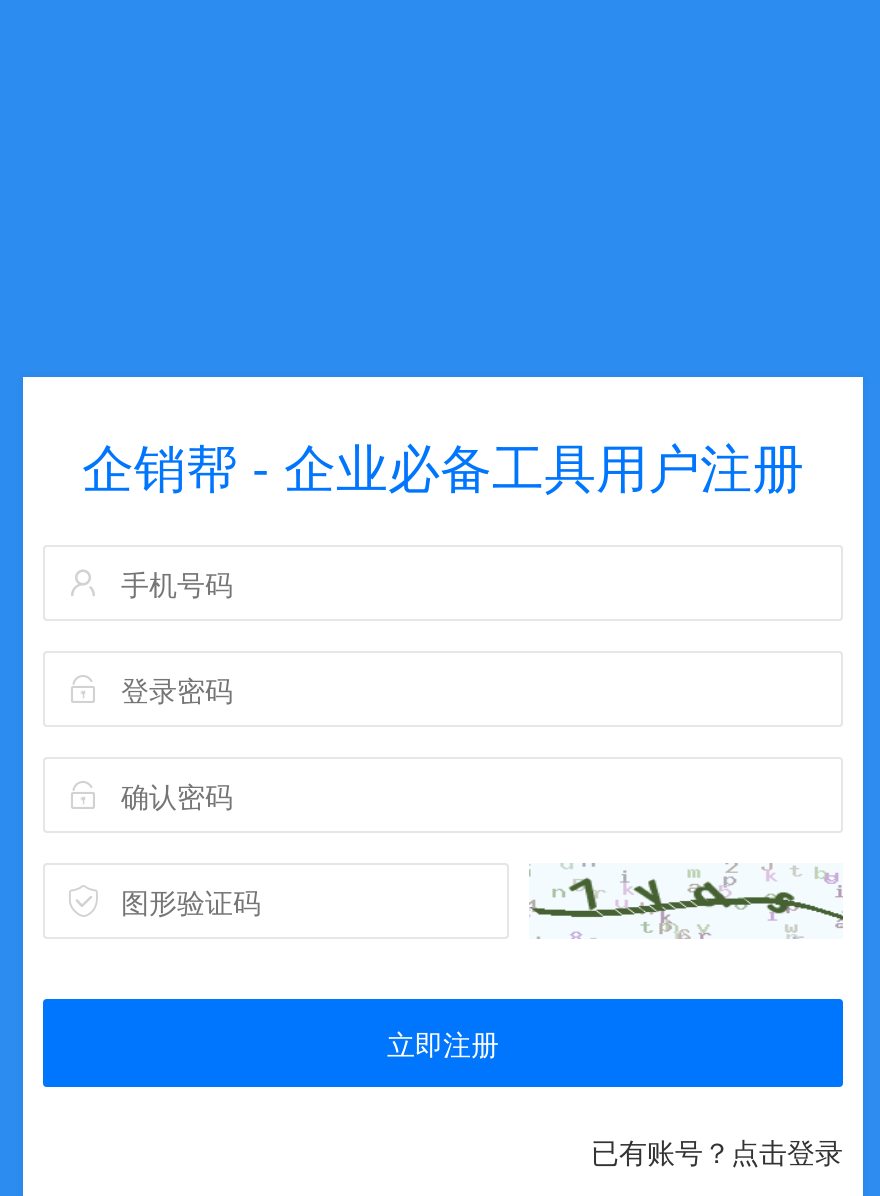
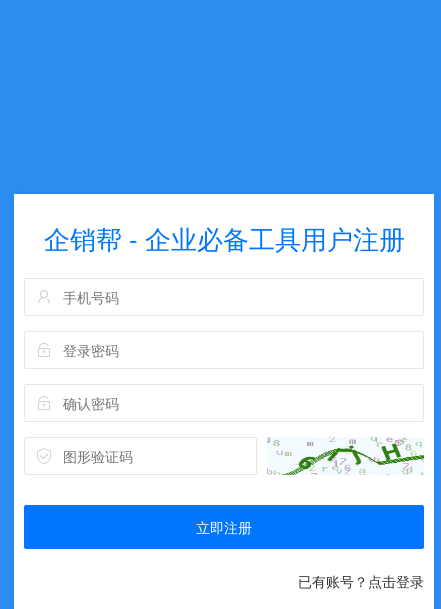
- [image]
+ [image]
